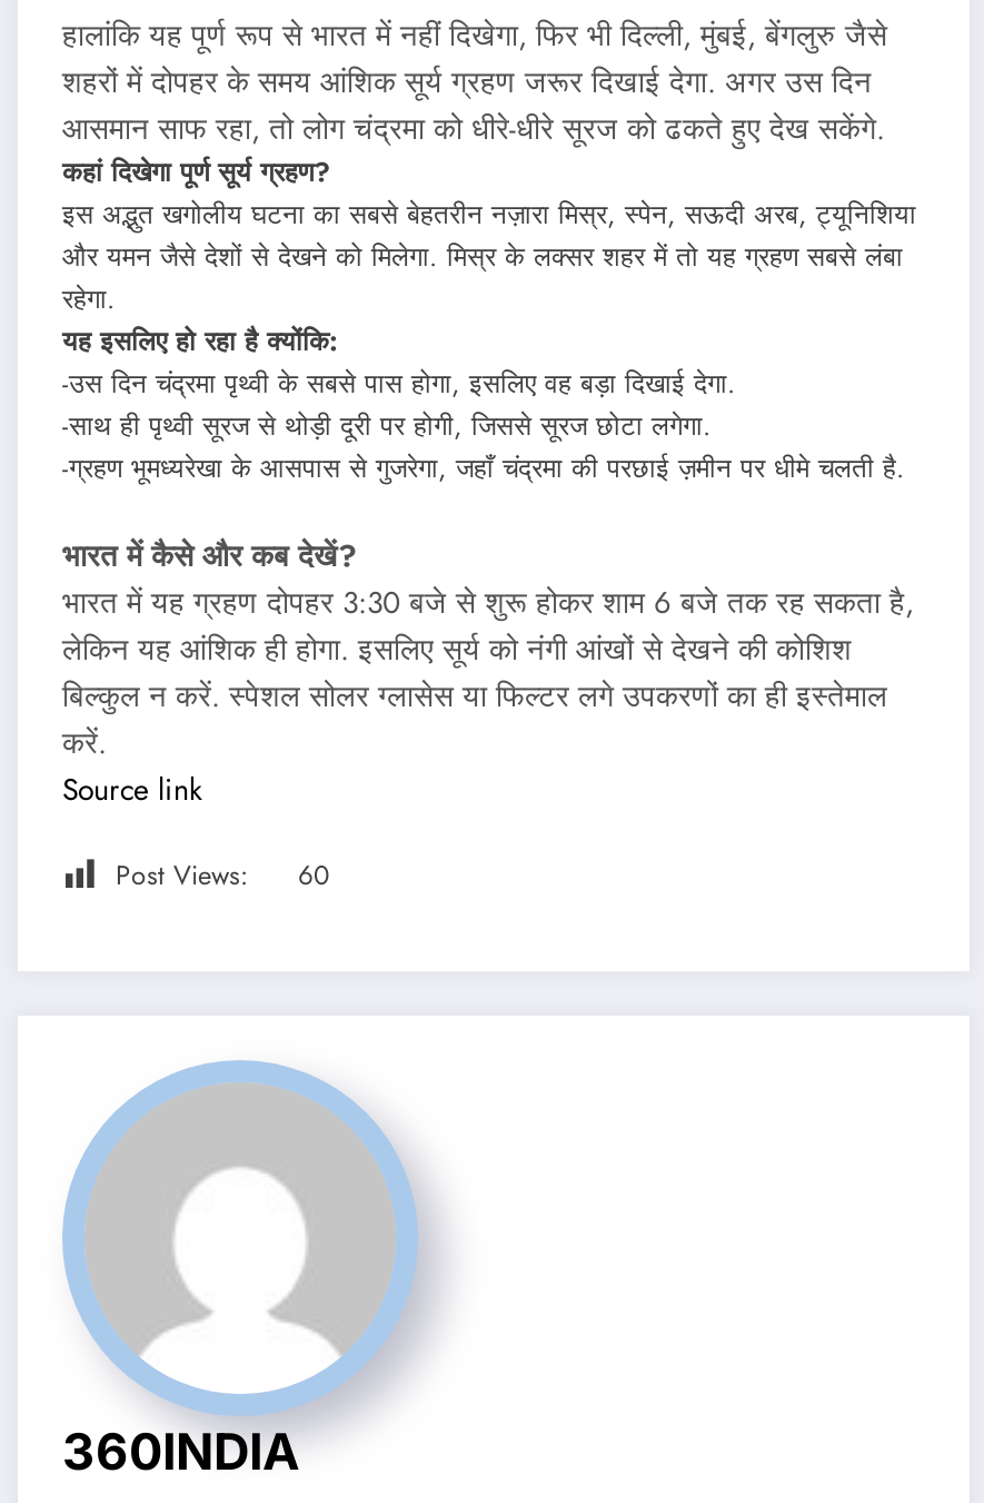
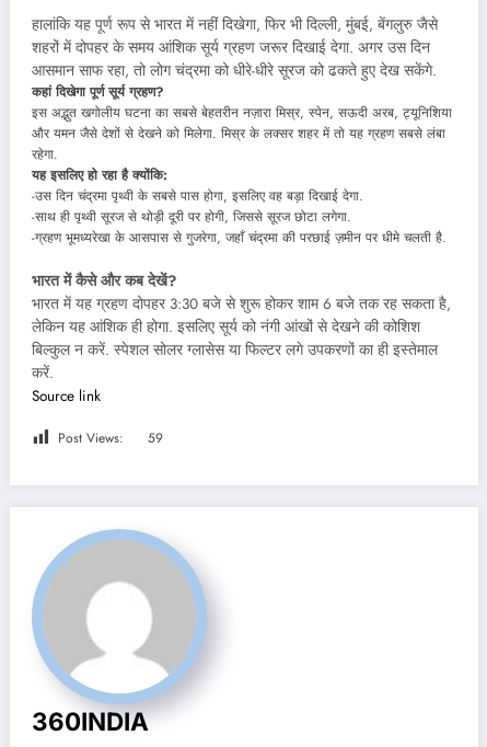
- Post Views: 60
+ Post Views: 59
